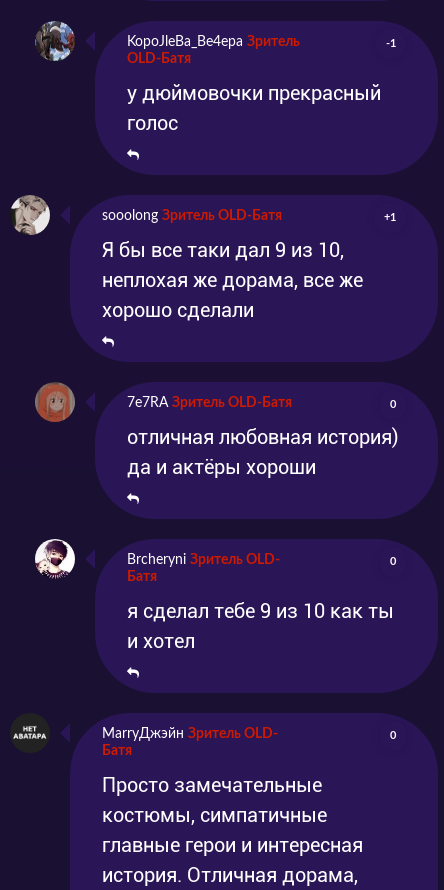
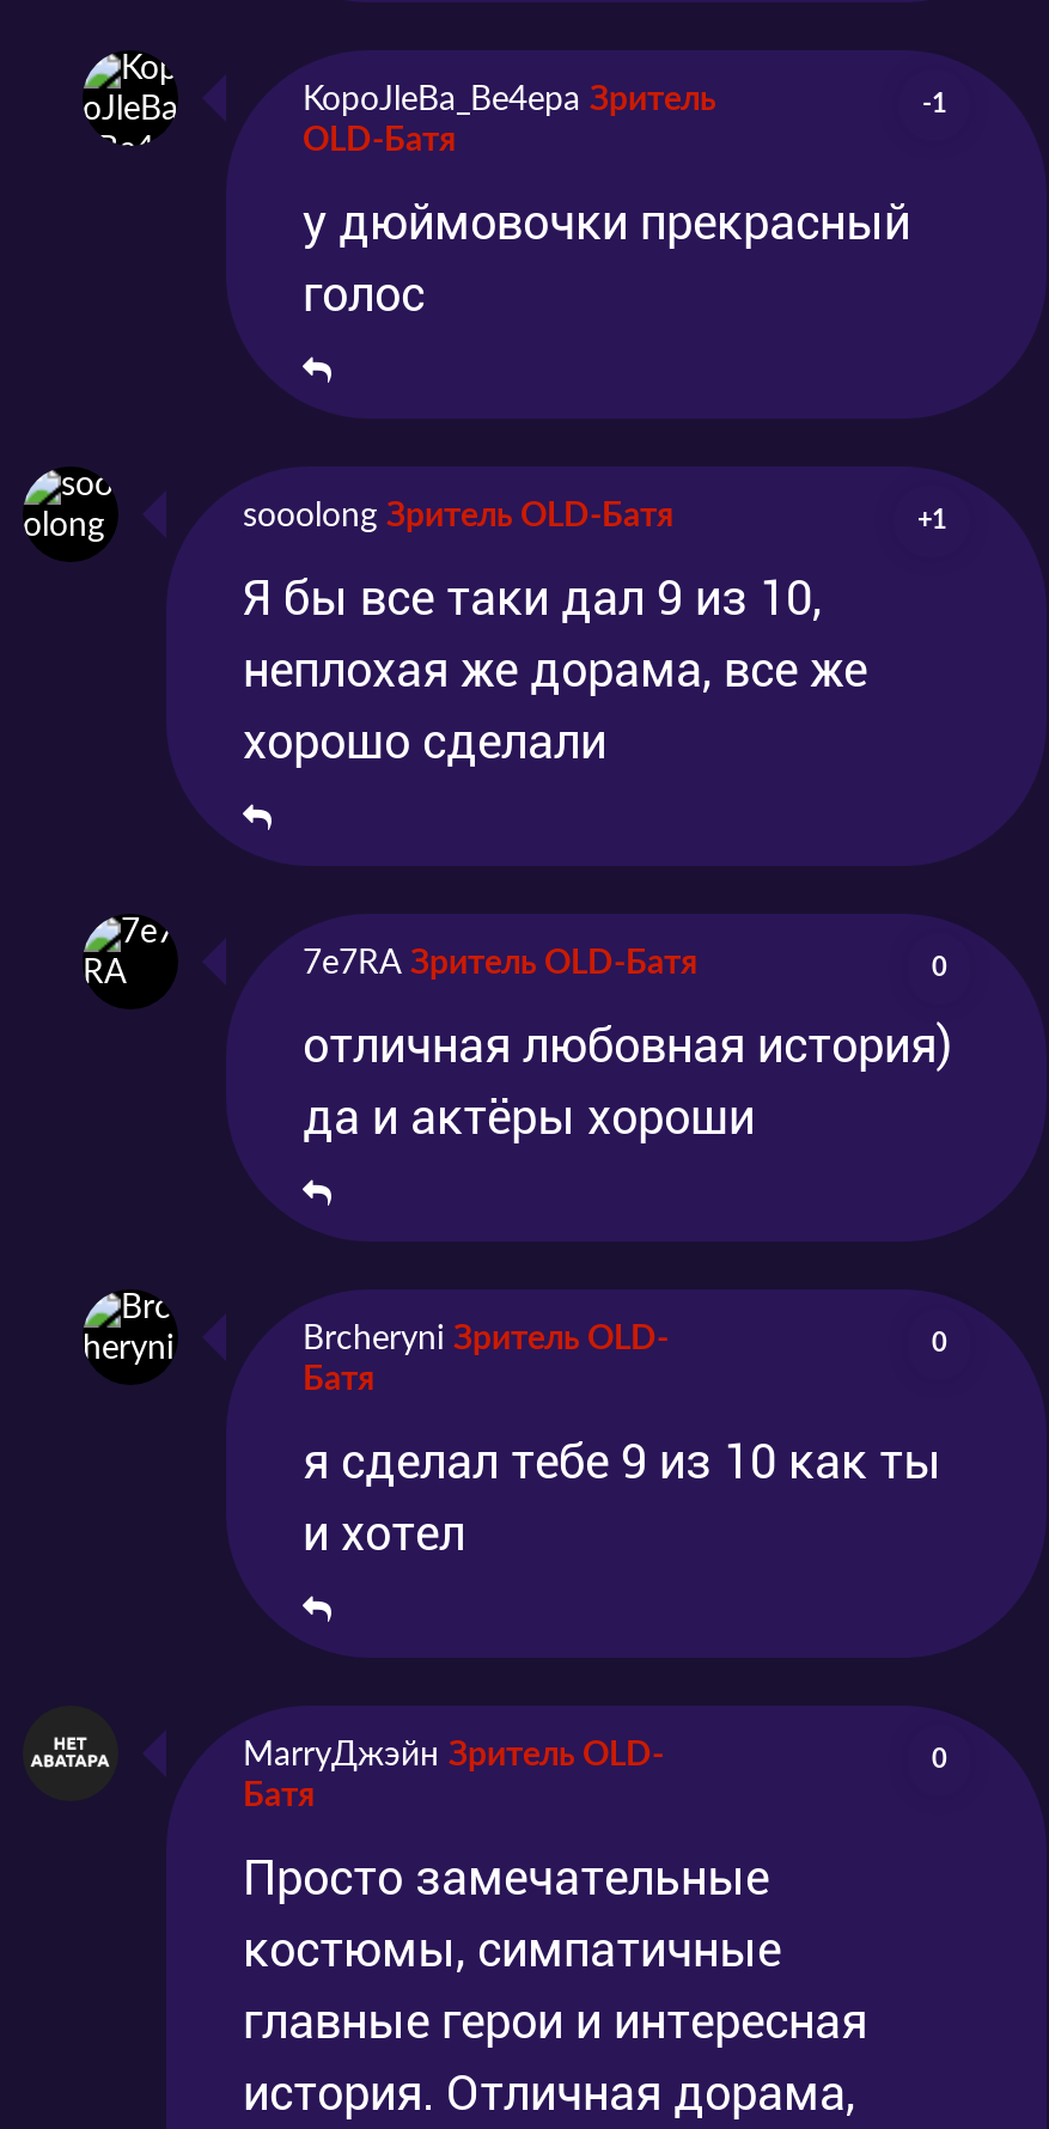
- [image]
+ [image]

- [image]
+ [image]

- [image]
+ [image]

- [image]
+ [image]
